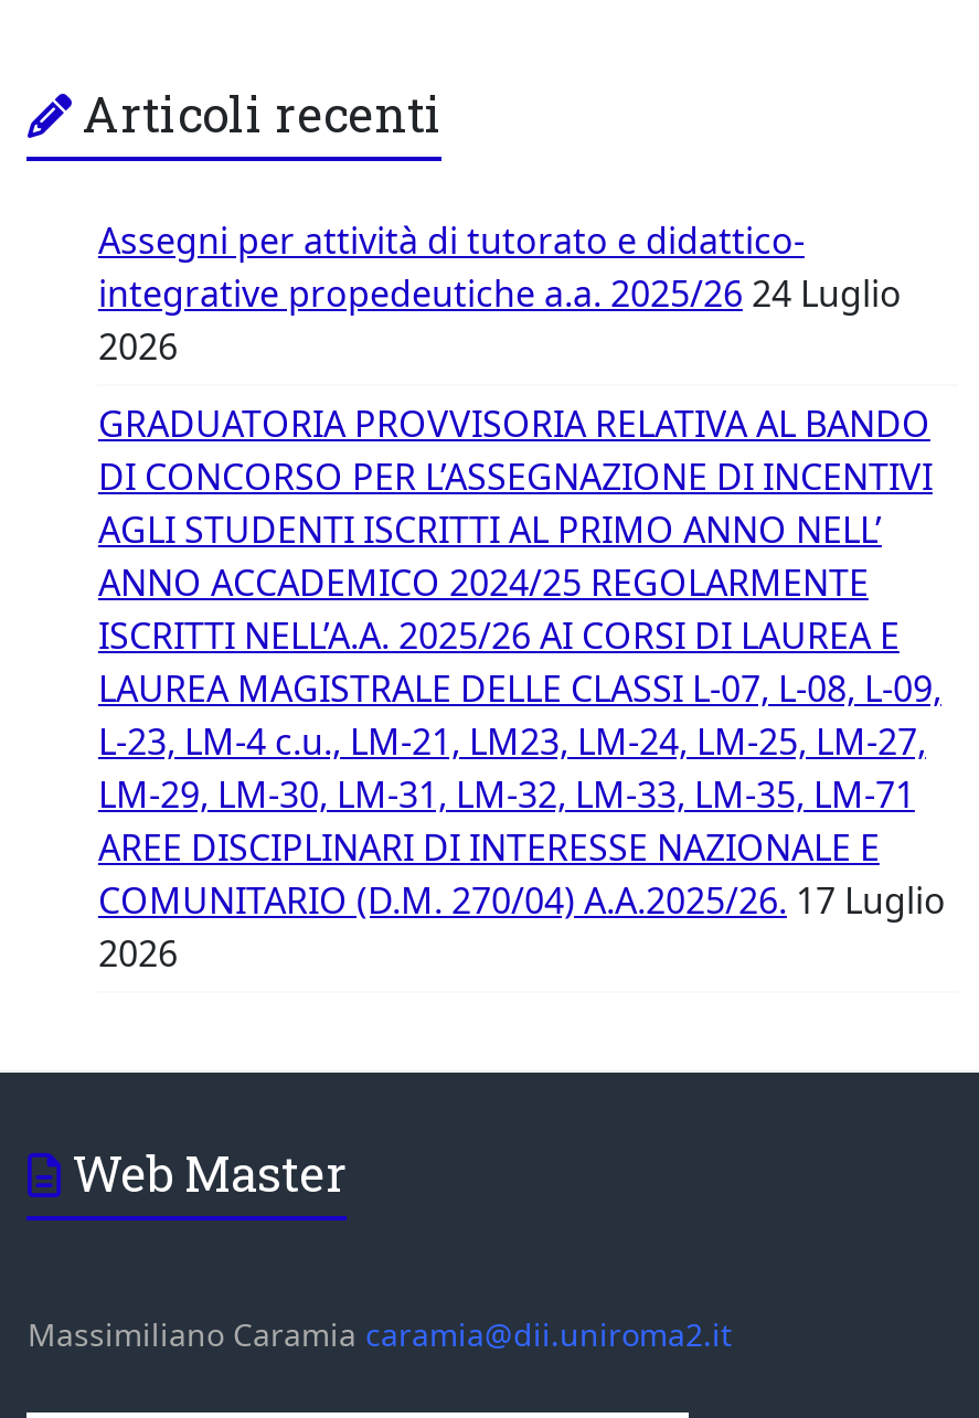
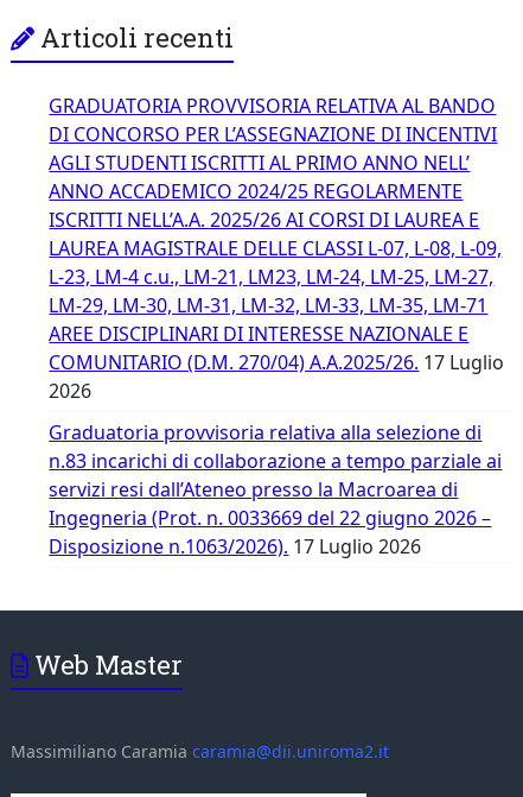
- Assegni per attività di tutorato e didattico-
- integrative propedeutiche a.a. 2025/26 24 Luglio
- 2026

moved up: GRADUATORIA PROVVISORIA RELATIVA AL BANDO | DI CONCORSO PER L’ASSEGNAZIONE DI INCENTIVI | AGLI STUDENTI ISCRITTI AL PRIMO ANNO NELL’ | ... | COMUNITARIO (D.M. 270/04) A.A.2025/26. 17 Luglio | 2026

+ Graduatoria provvisoria relativa alla selezione di
+ n.83 incarichi di collaborazione a tempo parziale ai
+ servizi resi dall’Ateneo presso la Macroarea di
+ Ingegneria (Prot. n. 0033669 del 22 giugno 2026 –
+ Disposizione n.1063/2026). 17 Luglio 2026
